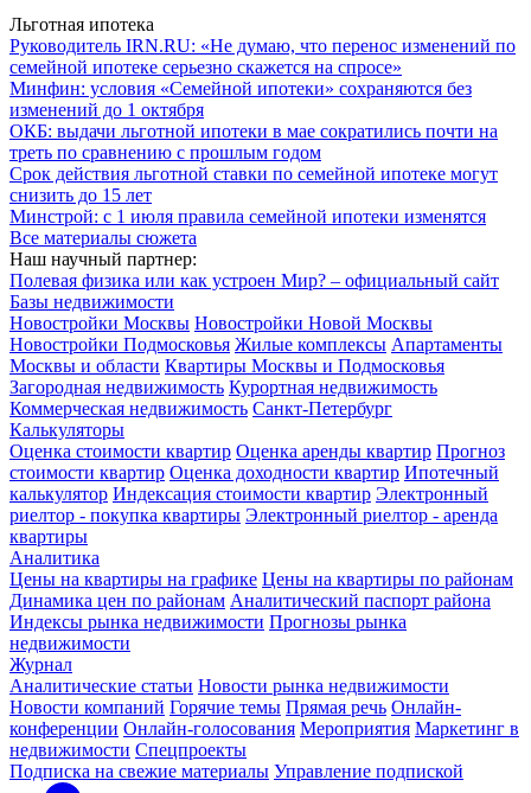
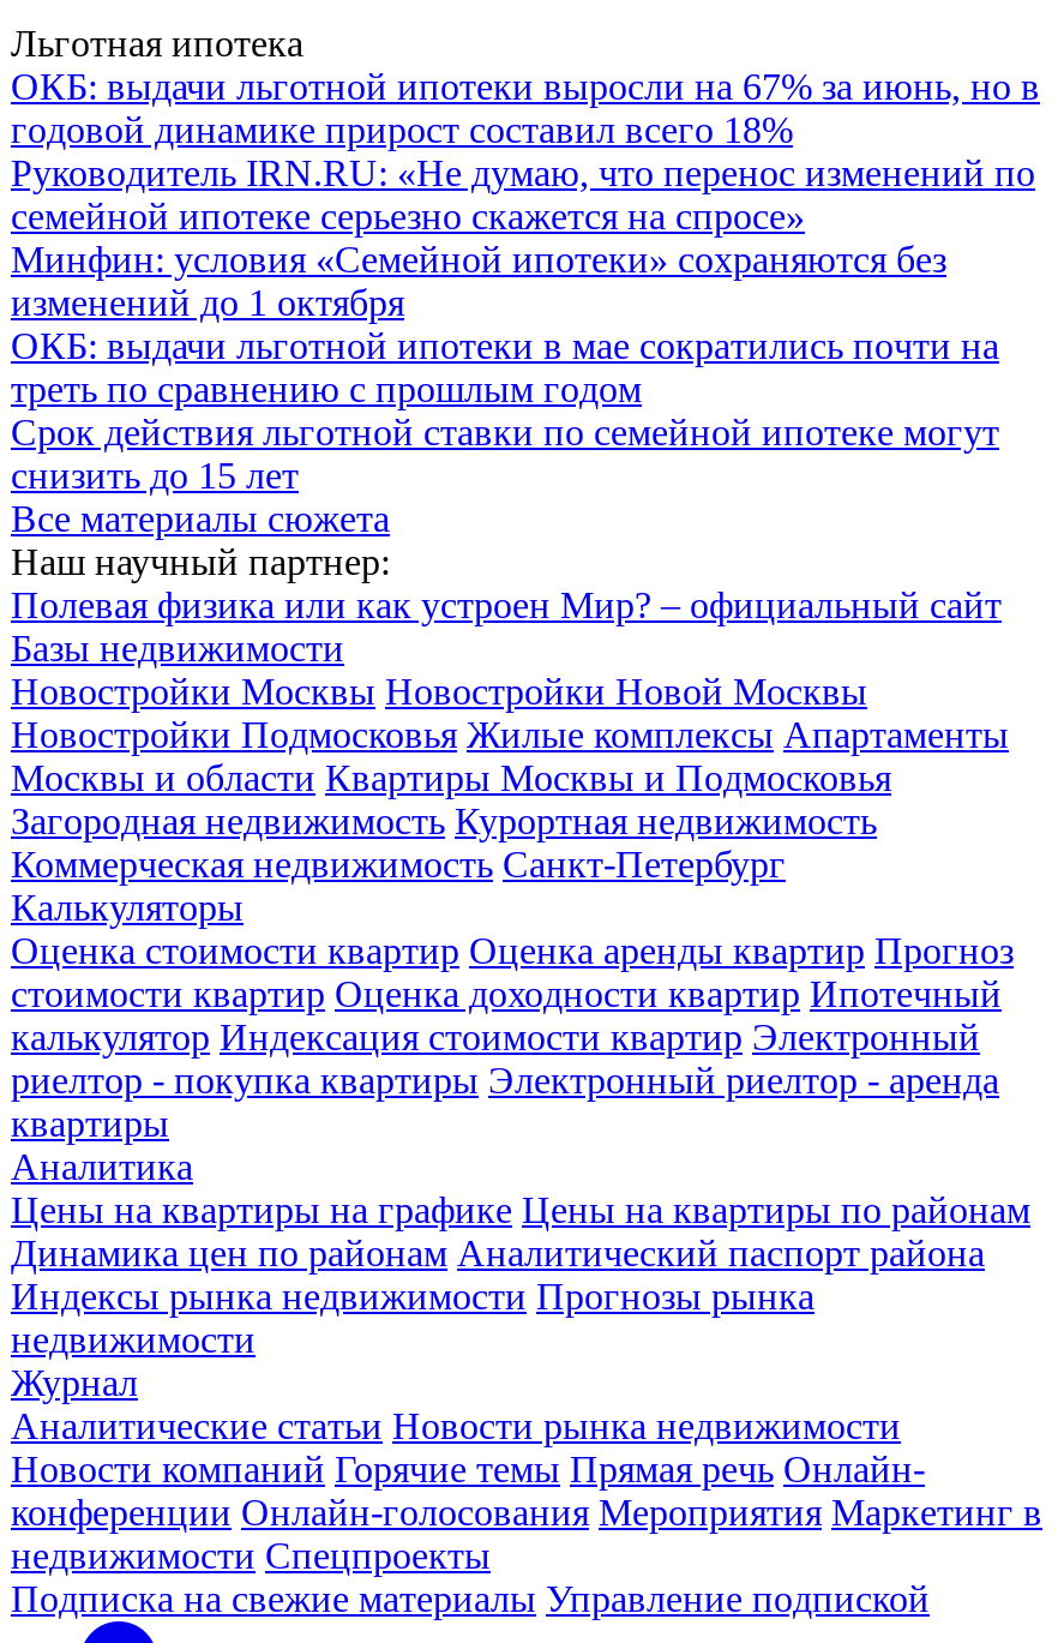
+ ОКБ: выдачи льготной ипотеки выросли на 67% за июнь, но в
+ годовой динамике прирост составил всего 18%

moved down: Руководитель IRN.RU: «Не думаю, что перенос изменений по | семейной ипотеке серьезно скажется на спросе» | Минфин: условия «Семейной ипотеки» сохраняются без | изменений до 1 октября | ОКБ: выдачи льготной ипотеки в мае сократились почти на | треть по сравнению с прошлым годом | Срок действия льготной ставки по семейной ипотеке могут | снизить до 15 лет

- Минстрой: с 1 июля правила семейной ипотеки изменятся
